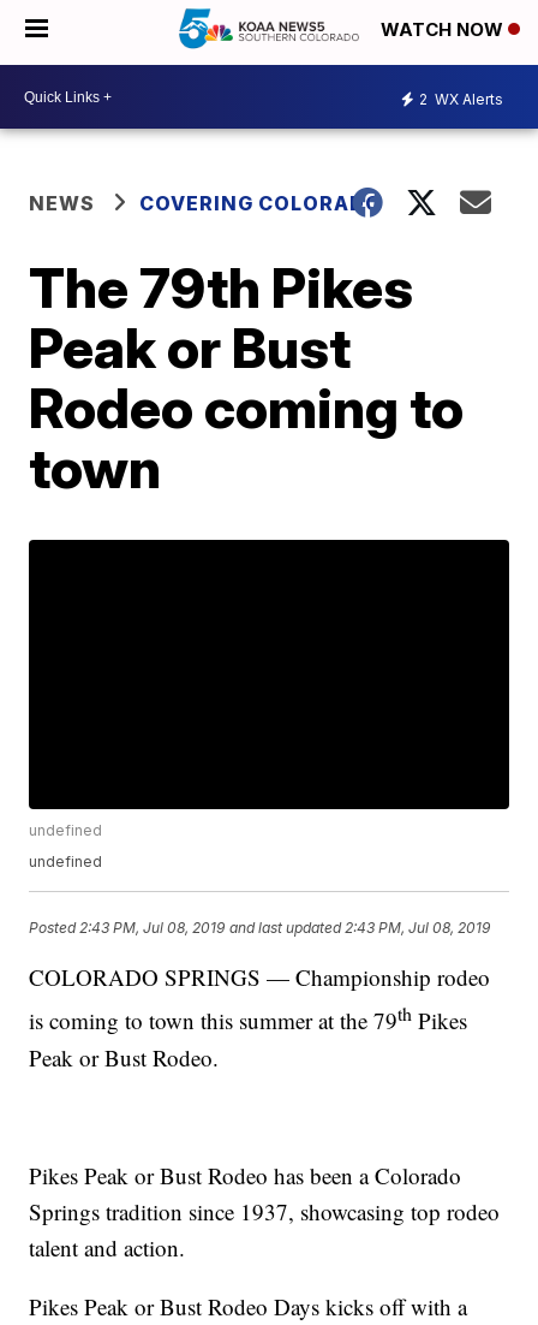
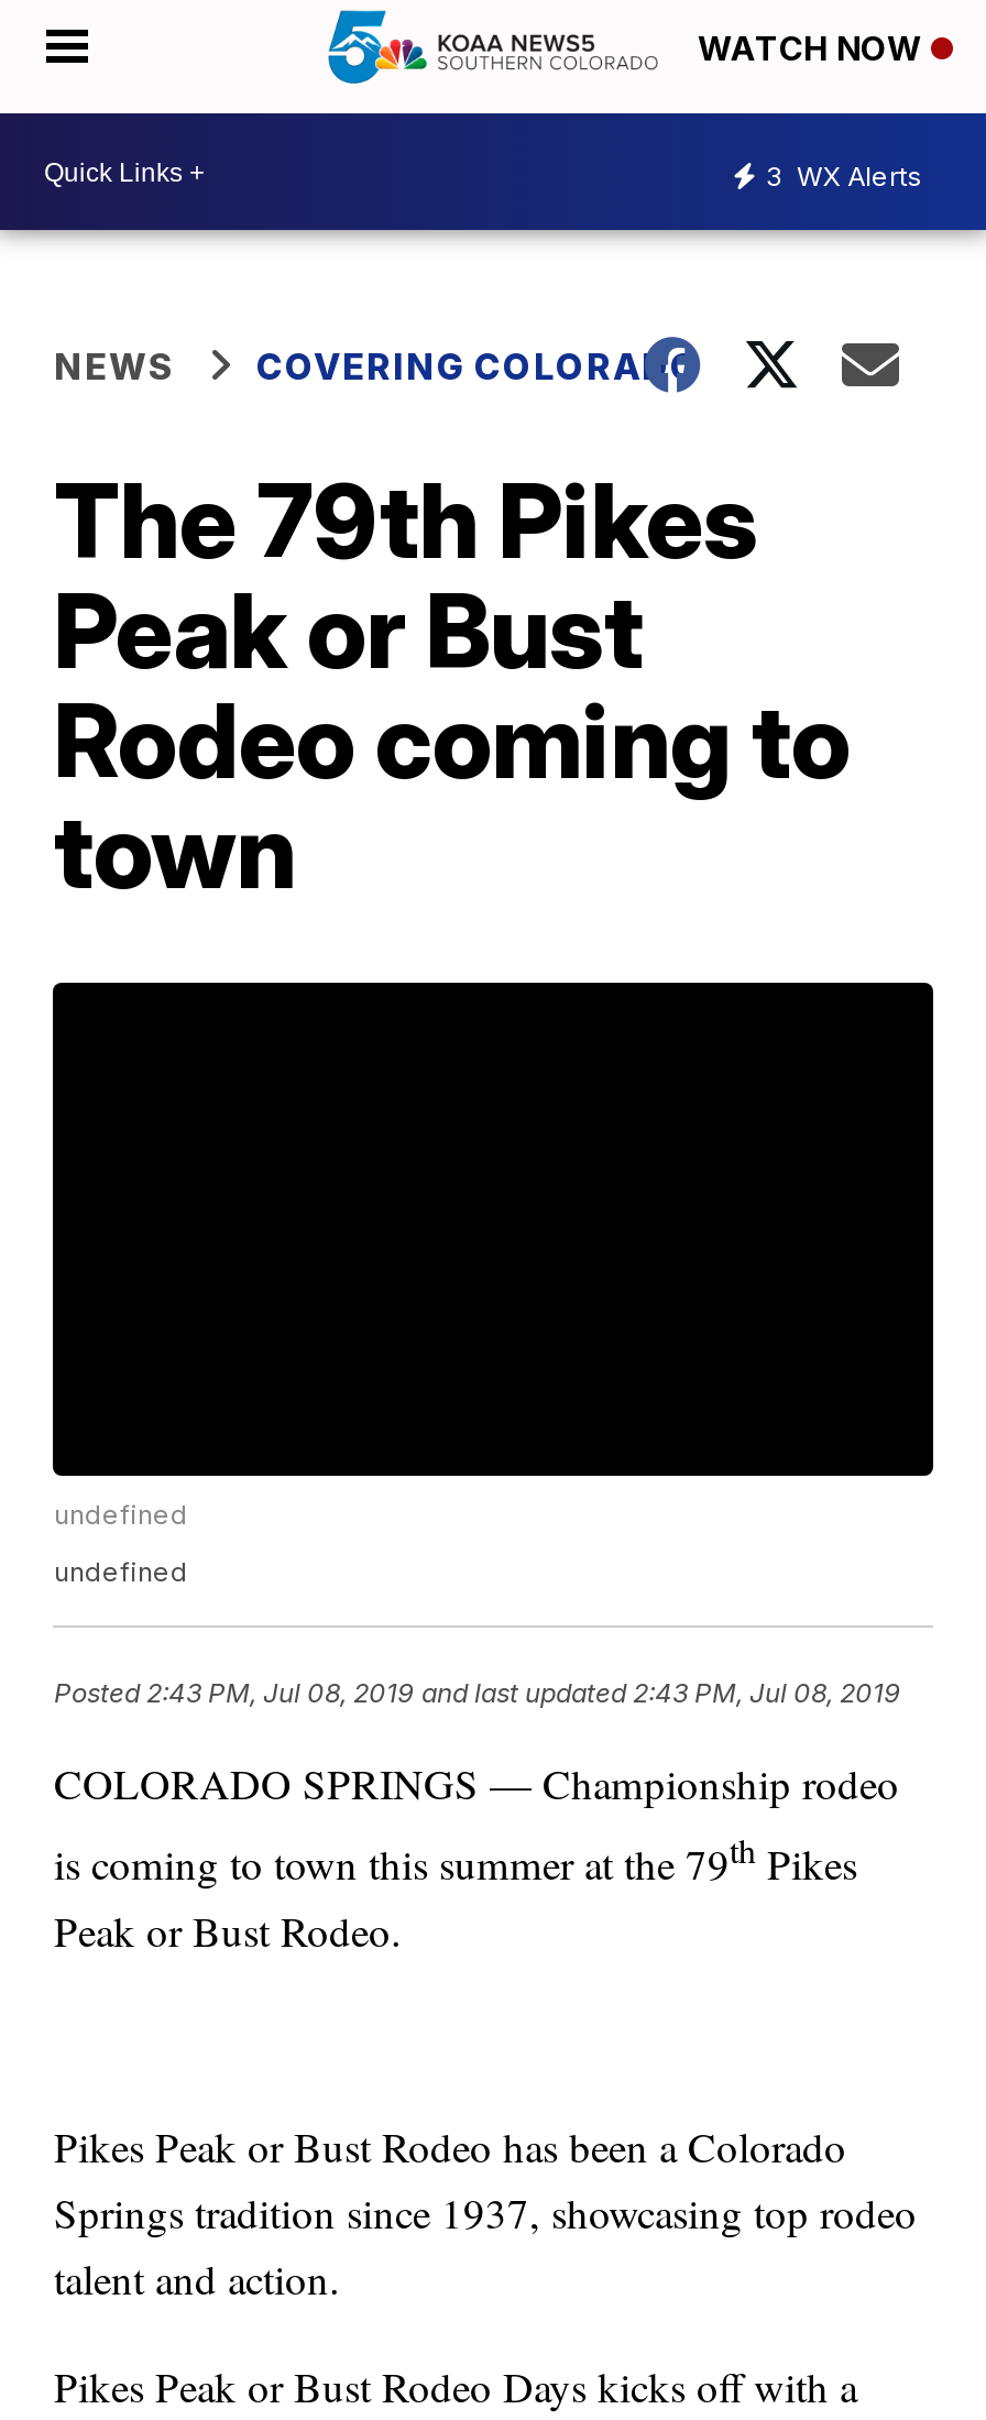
- 2 WX Alerts
+ 3 WX Alerts
